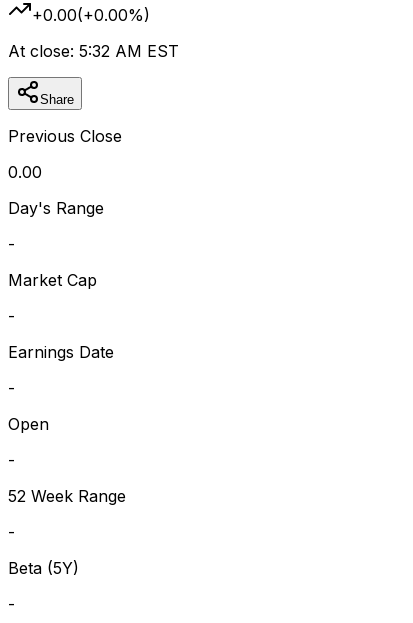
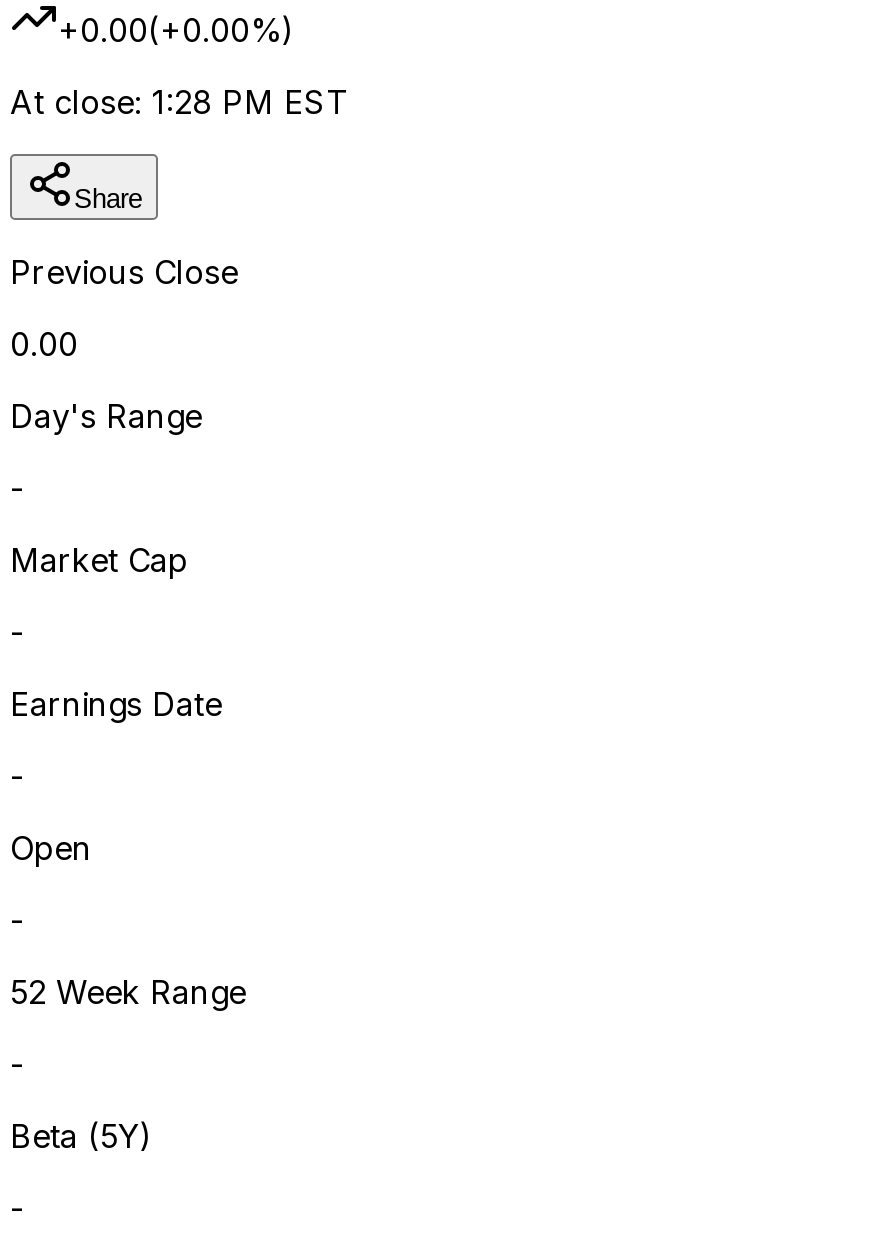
- At close: 5:32 AM EST
+ At close: 1:28 PM EST
